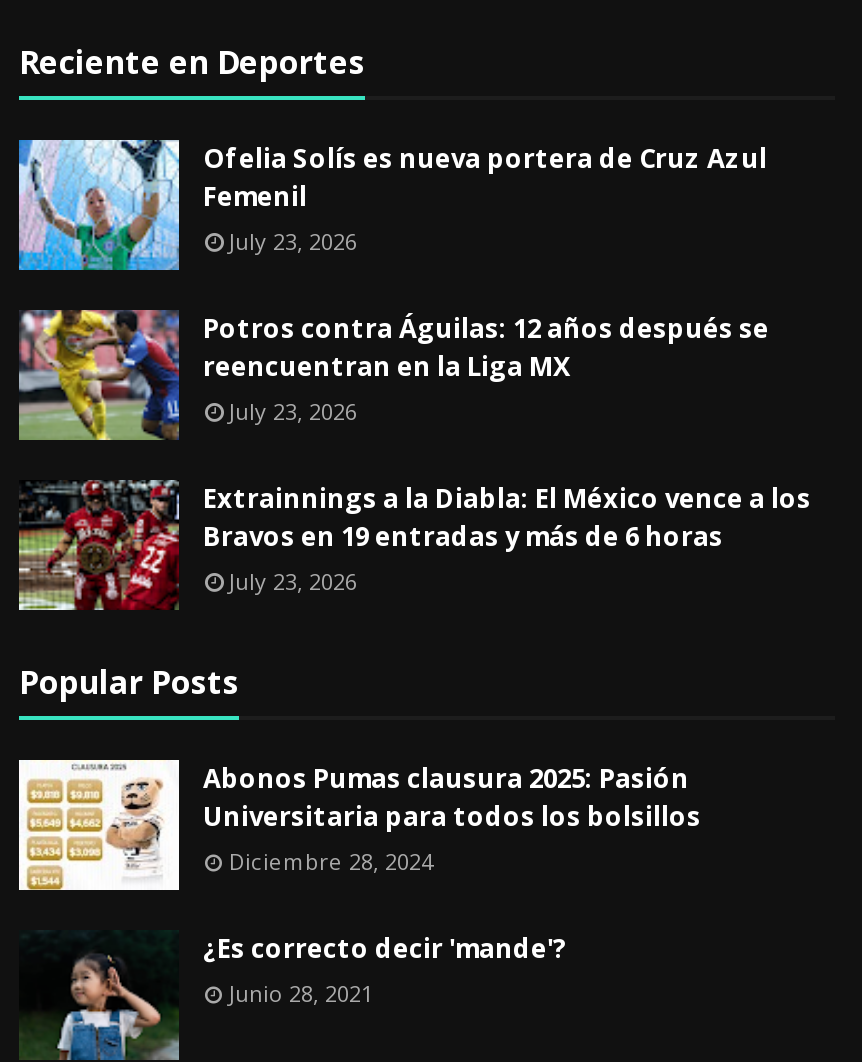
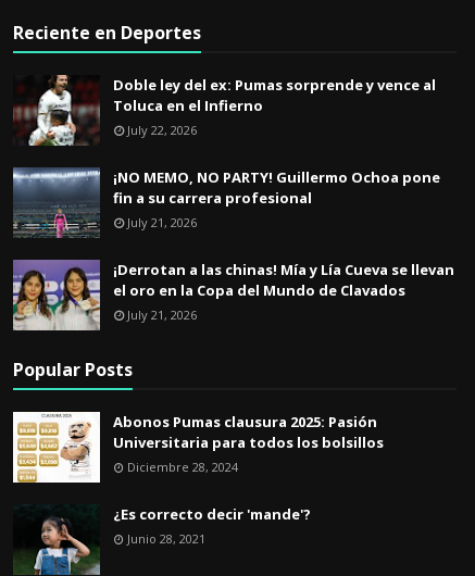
- [image]
- Ofelia Solís es nueva portera de Cruz Azul
- Femenil
- July 23, 2026
+ [image]
+ Doble ley del ex: Pumas sorprende y vence al
+ Toluca en el Infierno
+ July 22, 2026

- [image]
- Potros contra Águilas: 12 años después se
- reencuentran en la Liga MX
- July 23, 2026
+ [image]
+ ¡NO MEMO, NO PARTY! Guillermo Ochoa pone
+ fin a su carrera profesional
+ July 21, 2026

- [image]
- Extrainnings a la Diabla: El México vence a los
- Bravos en 19 entradas y más de 6 horas
- July 23, 2026
+ [image]
+ ¡Derrotan a las chinas! Mía y Lía Cueva se llevan
+ el oro en la Copa del Mundo de Clavados
+ July 21, 2026
